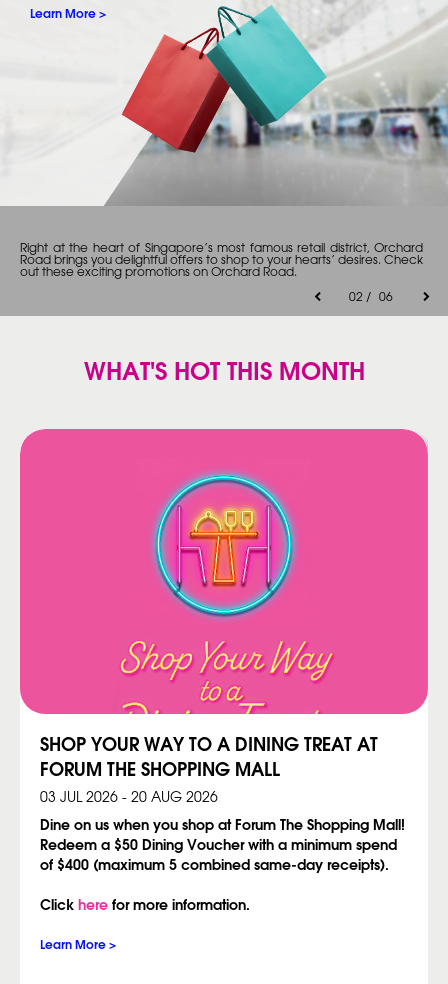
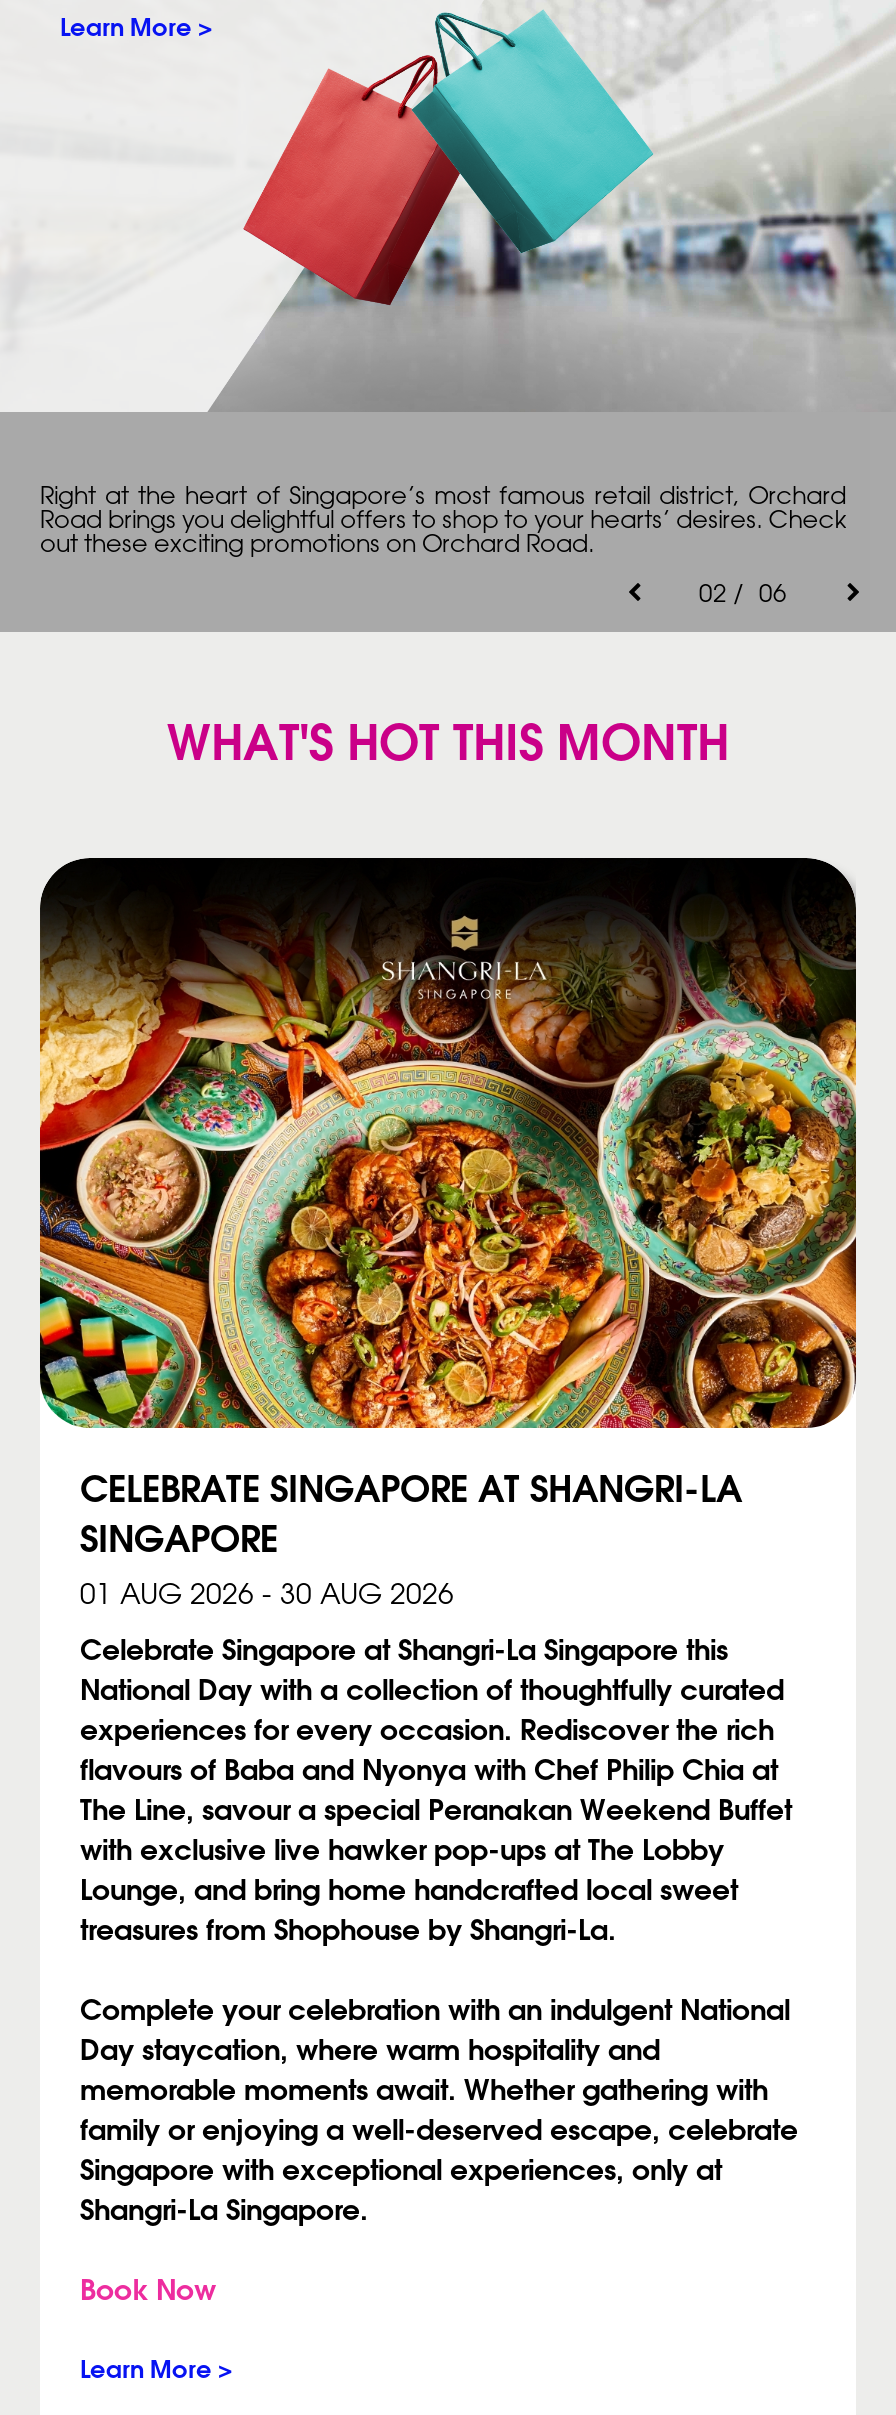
- [image]
- SHOP YOUR WAY TO A DINING TREAT AT
- FORUM THE SHOPPING MALL
- 03 JUL 2026 - 20 AUG 2026
- Dine on us when you shop at Forum The Shopping Mall!
- Redeem a $50 Dining Voucher with a minimum spend
- of $400 (maximum 5 combined same-day receipts).
- Click here for more information.
+ [image]
+ CELEBRATE SINGAPORE AT SHANGRI-LA
+ SINGAPORE
+ 01 AUG 2026 - 30 AUG 2026
+ Celebrate Singapore at Shangri-La Singapore this
+ National Day with a collection of thoughtfully curated
+ experiences for every occasion. Rediscover the rich
+ flavours of Baba and Nyonya with Chef Philip Chia at
+ The Line, savour a special Peranakan Weekend Buffet
+ with exclusive live hawker pop-ups at The Lobby
+ Lounge, and bring home handcrafted local sweet
+ treasures from Shophouse by Shangri-La.
+ Complete your celebration with an indulgent National
+ Day staycation, where warm hospitality and
+ memorable moments await. Whether gathering with
+ family or enjoying a well-deserved escape, celebrate
+ Singapore with exceptional experiences, only at
+ Shangri-La Singapore.
+ Book Now
